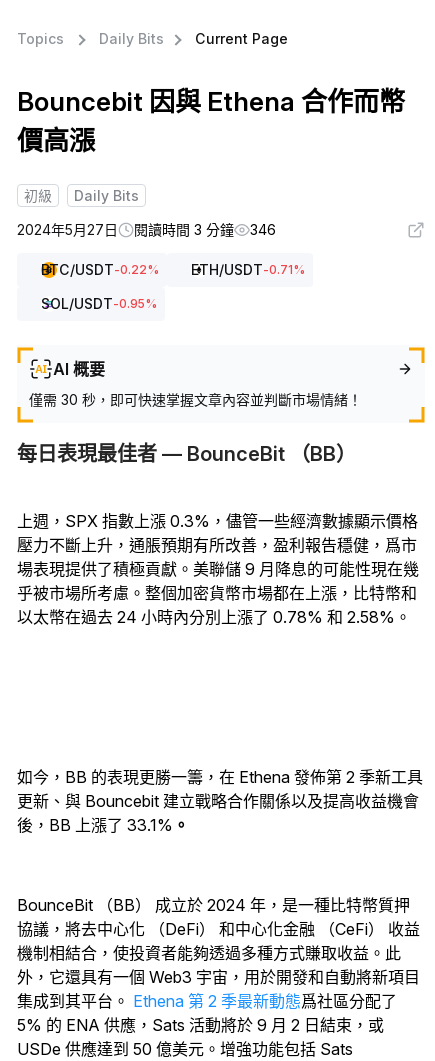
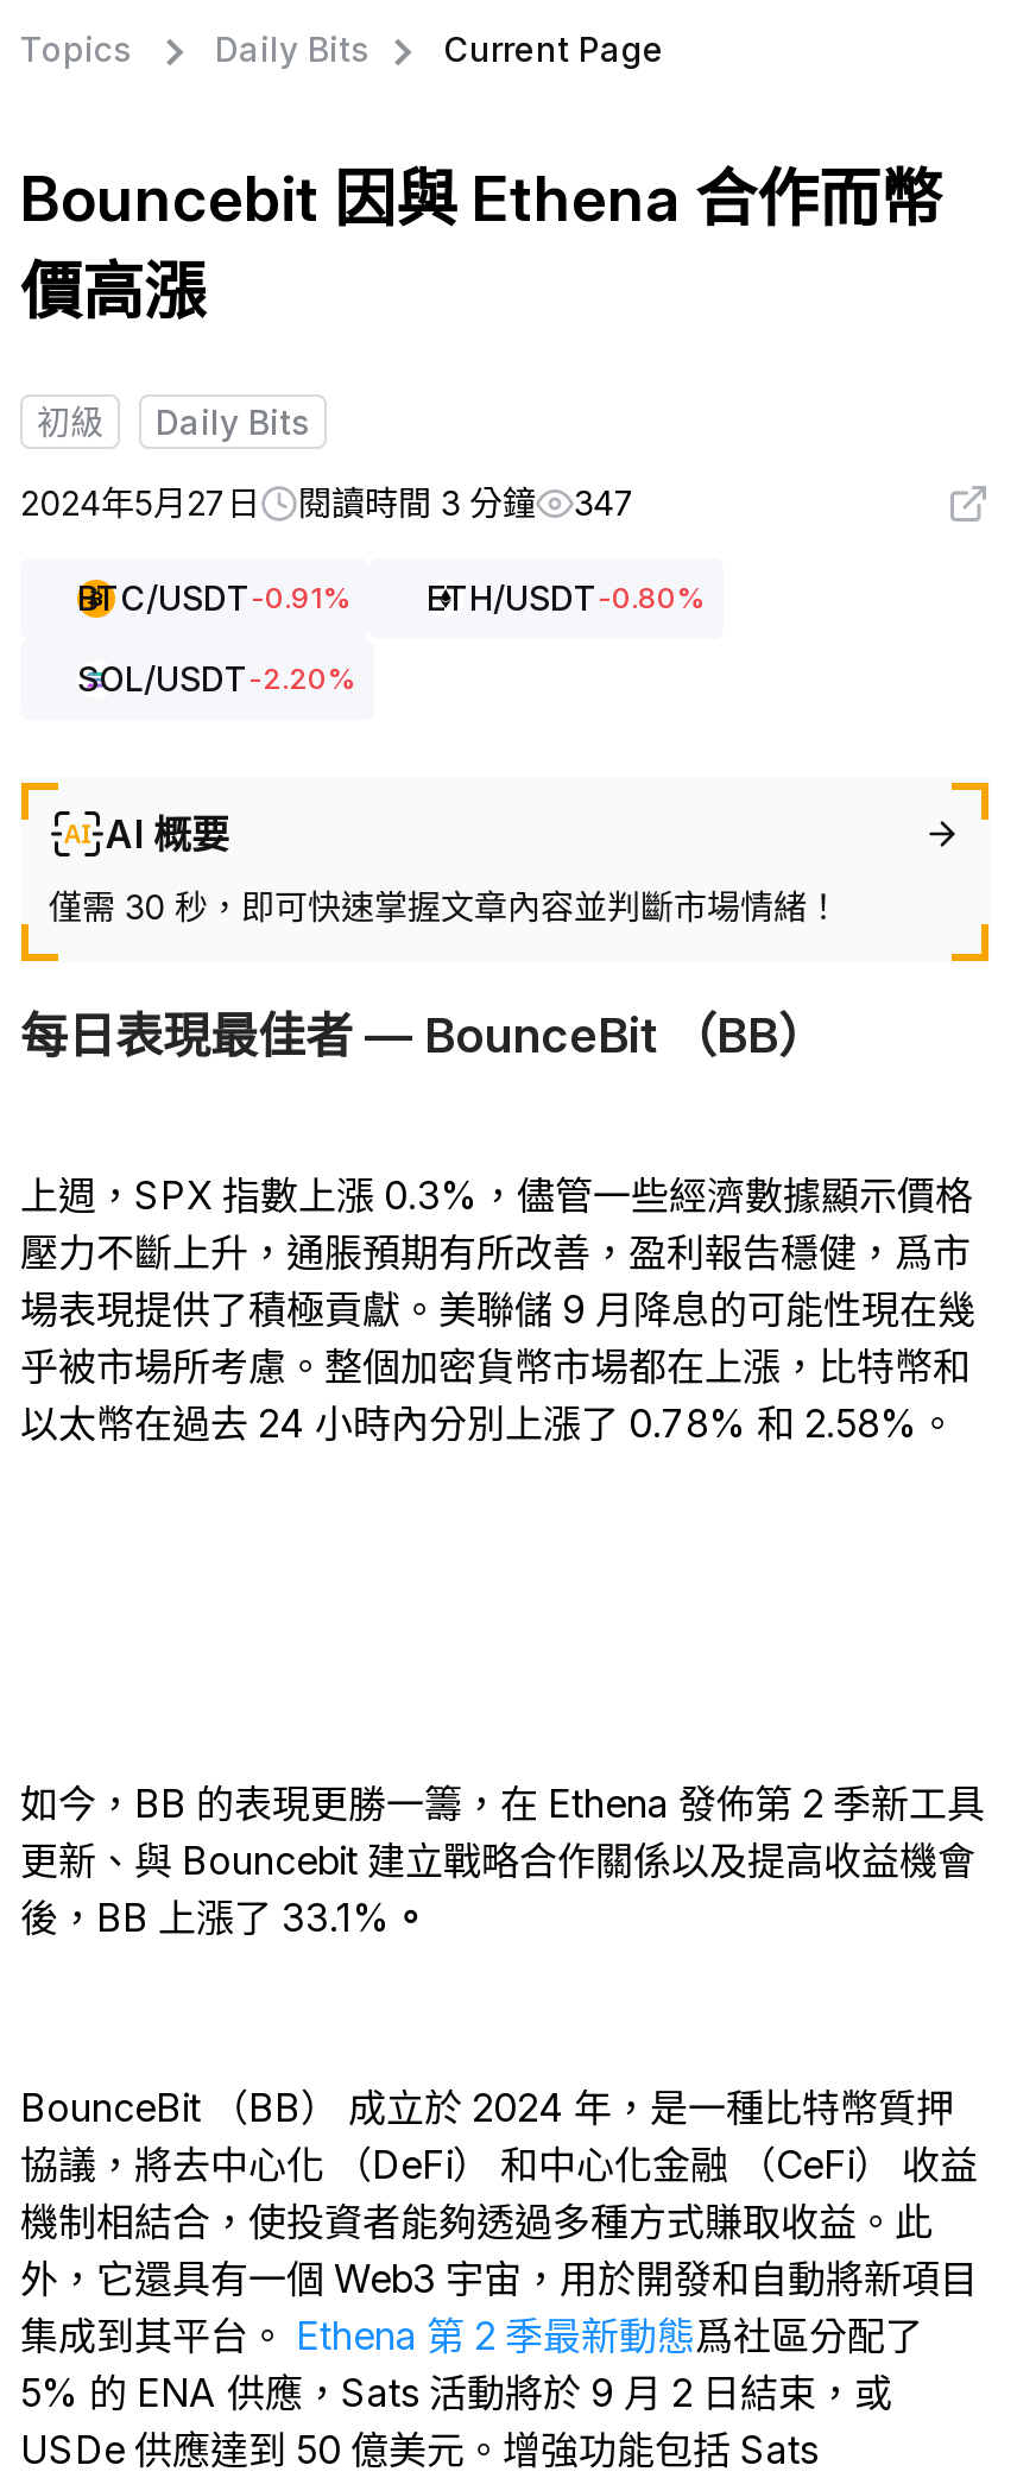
- 2024年5月27日 閱讀時間 3 分鐘 346
+ 2024年5月27日 閱讀時間 3 分鐘 347

- BTC/USDT-0.22%
+ BTC/USDT-0.91%

- ETH/USDT-0.71%
+ ETH/USDT-0.80%

- SOL/USDT-0.95%
+ SOL/USDT-2.20%
